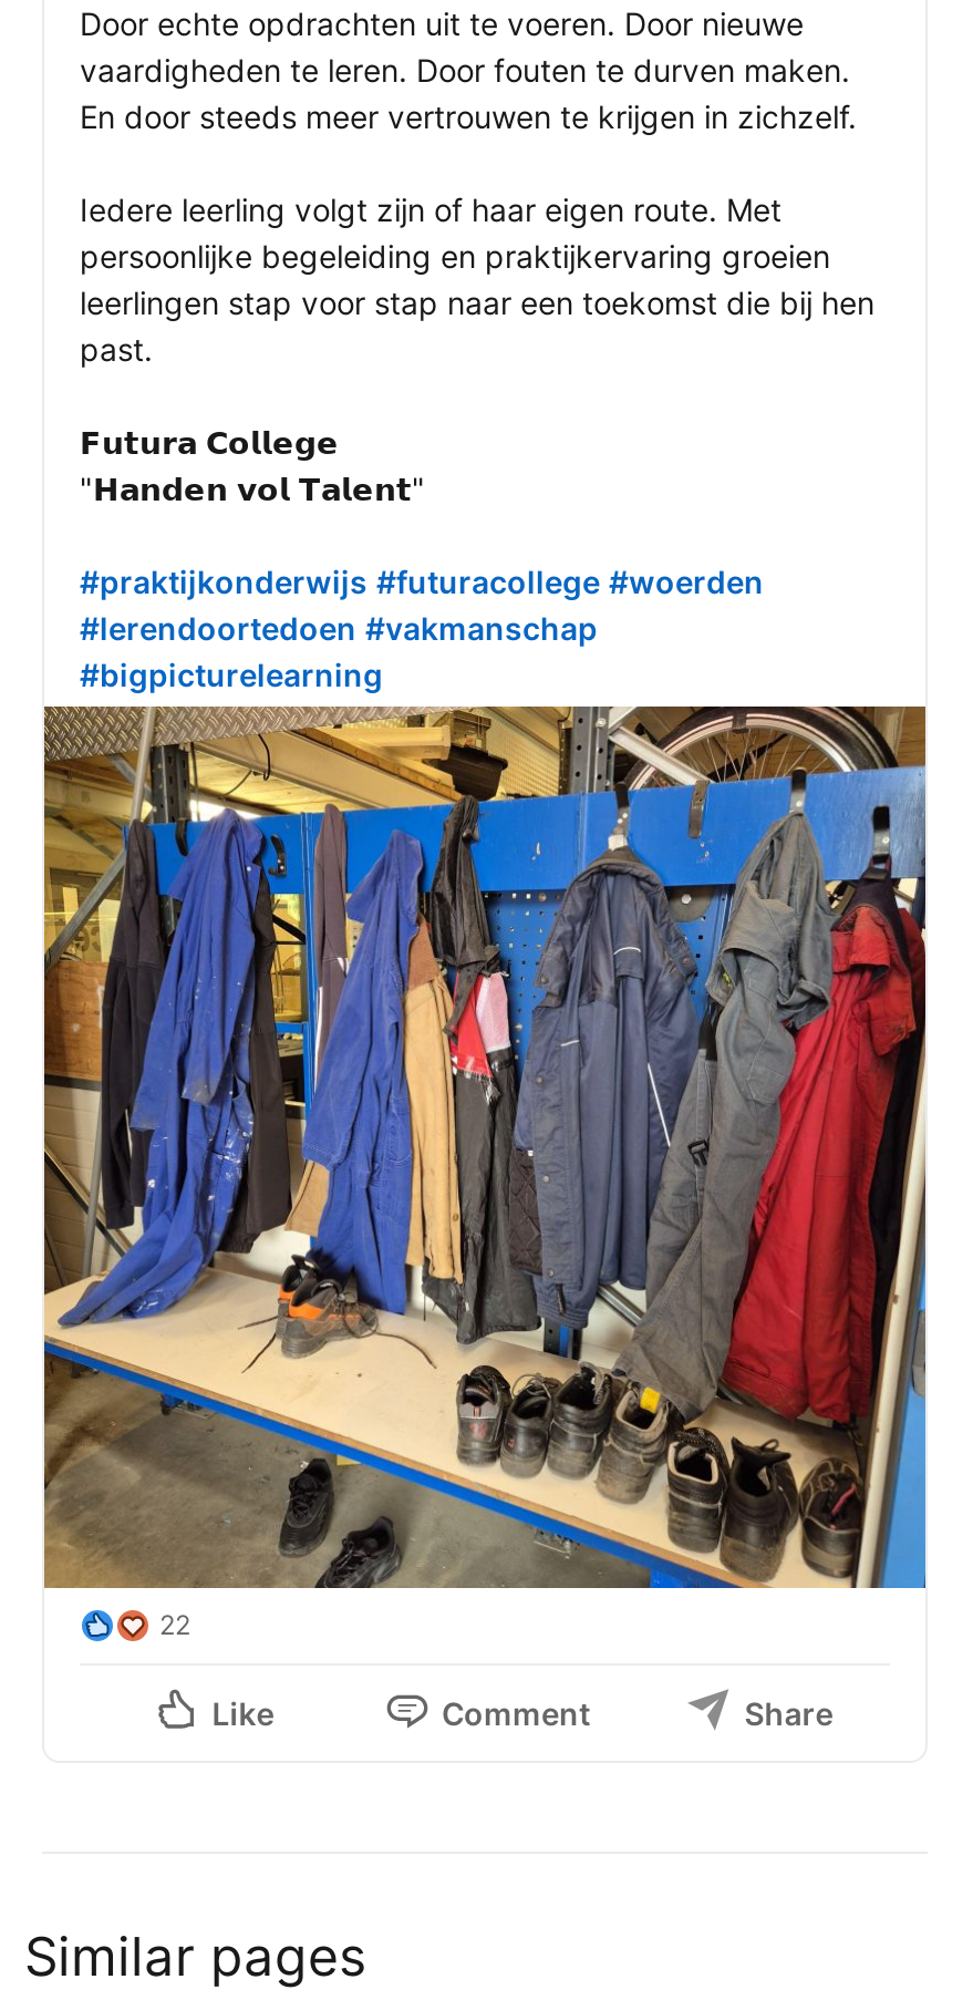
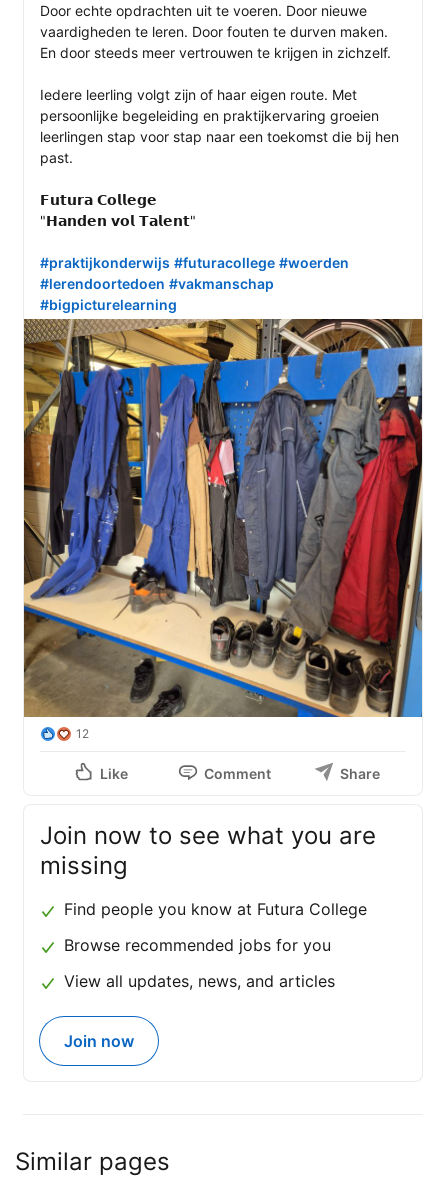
- 22
+ 12

+ Join now to see what you are
+ missing
+ Find people you know at Futura College
+ Browse recommended jobs for you
+ View all updates, news, and articles
+ Join now
